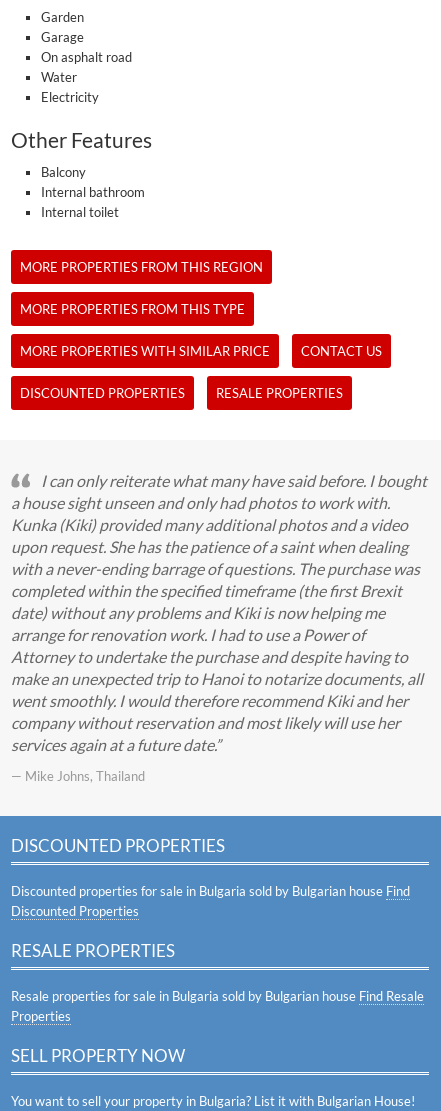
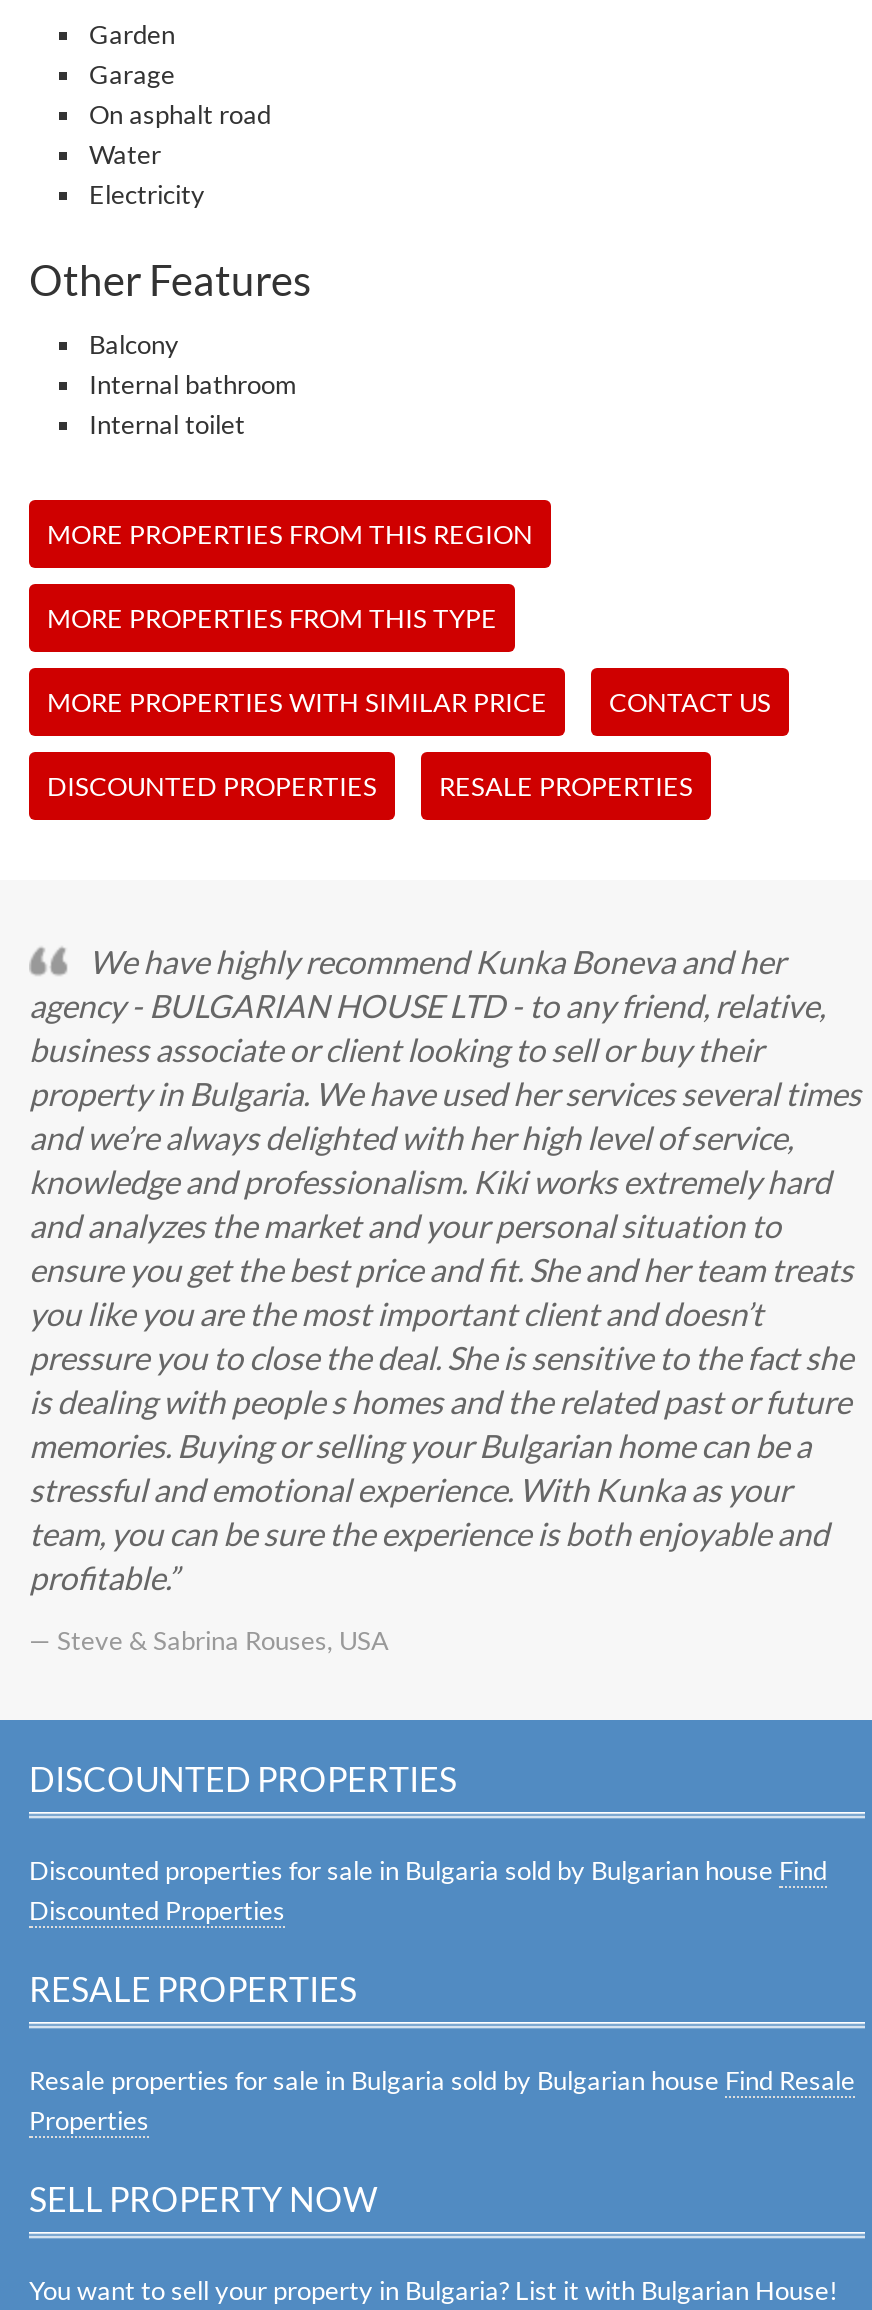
- I can only reiterate what many have said before. I bought
- a house sight unseen and only had photos to work with.
- Kunka (Kiki) provided many additional photos and a video
- upon request. She has the patience of a saint when dealing
- with a never-ending barrage of questions. The purchase was
- completed within the specified timeframe (the first Brexit
- date) without any problems and Kiki is now helping me
- arrange for renovation work. I had to use a Power of
- Attorney to undertake the purchase and despite having to
- make an unexpected trip to Hanoi to notarize documents, all
- went smoothly. I would therefore recommend Kiki and her
- company without reservation and most likely will use her
- services again at a future date.
+ We have highly recommend Kunka Boneva and her
+ agency - BULGARIAN HOUSE LTD - to any friend, relative,
+ business associate or client looking to sell or buy their
+ property in Bulgaria. We have used her services several times
+ and we’re always delighted with her high level of service,
+ knowledge and professionalism. Kiki works extremely hard
+ and analyzes the market and your personal situation to
+ ensure you get the best price and fit. She and her team treats
+ you like you are the most important client and doesn’t
+ pressure you to close the deal. She is sensitive to the fact she
+ is dealing with people s homes and the related past or future
+ memories. Buying or selling your Bulgarian home can be a
+ stressful and emotional experience. With Kunka as your
+ team, you can be sure the experience is both enjoyable and
+ profitable.

- — Mike Johns, Thailand
+ — Steve & Sabrina Rouses, USA
